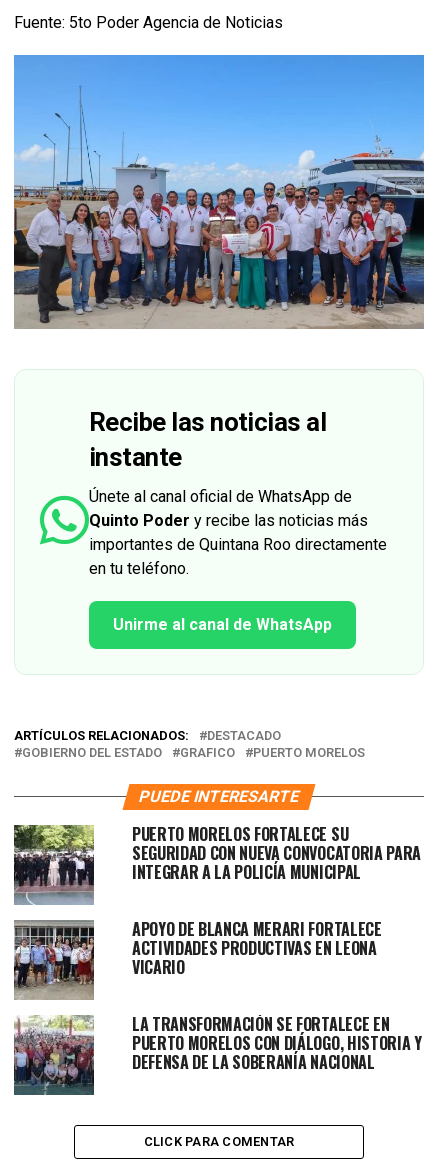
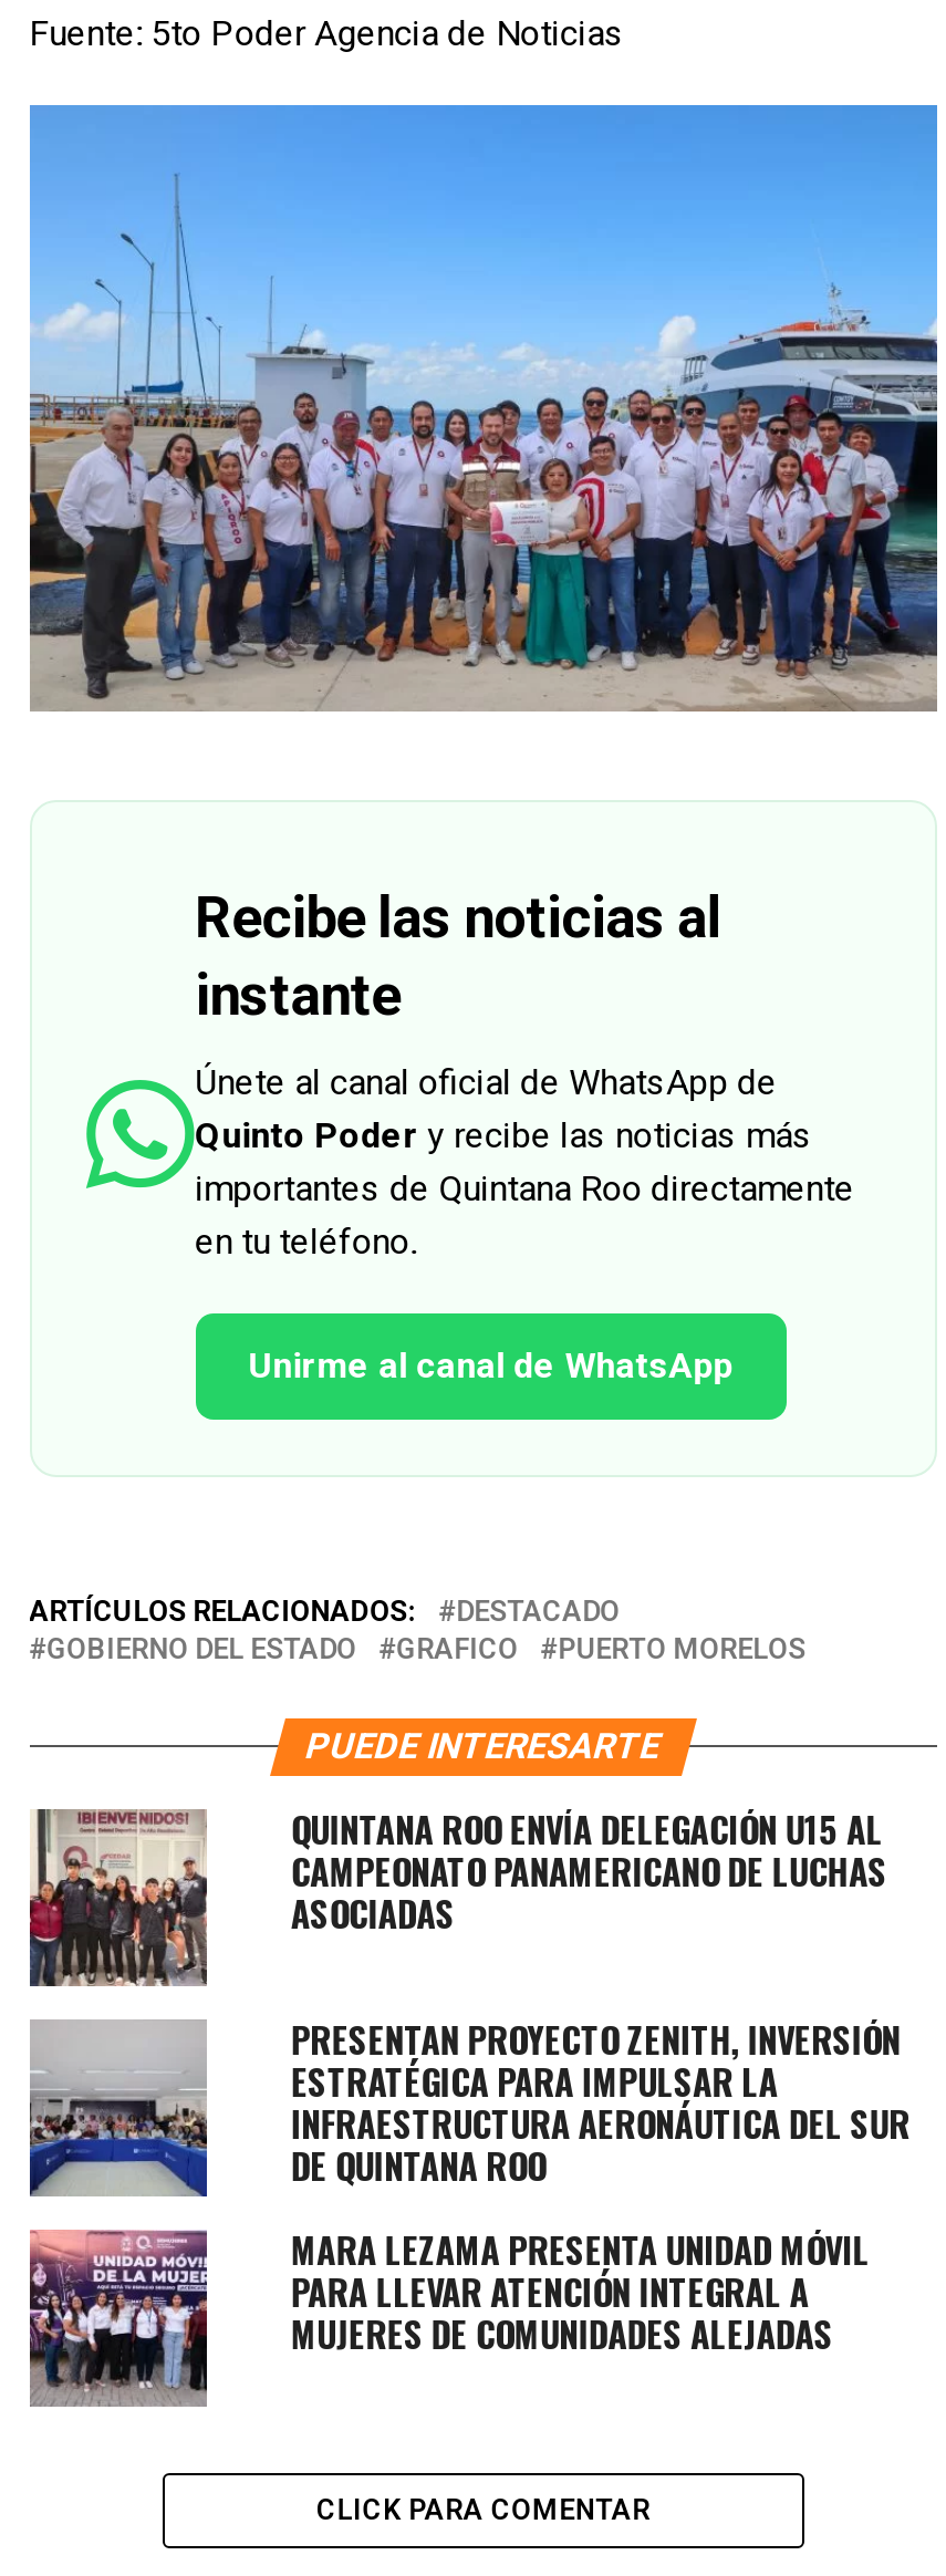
- [image]
- PUERTO MORELOS FORTALECE SU
- SEGURIDAD CON NUEVA CONVOCATORIA PARA
- INTEGRAR A LA POLICÍA MUNICIPAL
+ [image]
+ QUINTANA ROO ENVÍA DELEGACIÓN U15 AL
+ CAMPEONATO PANAMERICANO DE LUCHAS
+ ASOCIADAS

- [image]
- APOYO DE BLANCA MERARI FORTALECE
- ACTIVIDADES PRODUCTIVAS EN LEONA
- VICARIO
+ [image]
+ PRESENTAN PROYECTO ZENITH, INVERSIÓN
+ ESTRATÉGICA PARA IMPULSAR LA
+ INFRAESTRUCTURA AERONÁUTICA DEL SUR
+ DE QUINTANA ROO

- [image]
- LA TRANSFORMACIÓN SE FORTALECE EN
- PUERTO MORELOS CON DIÁLOGO, HISTORIA Y
- DEFENSA DE LA SOBERANÍA NACIONAL
+ [image]
+ MARA LEZAMA PRESENTA UNIDAD MÓVIL
+ PARA LLEVAR ATENCIÓN INTEGRAL A
+ MUJERES DE COMUNIDADES ALEJADAS
